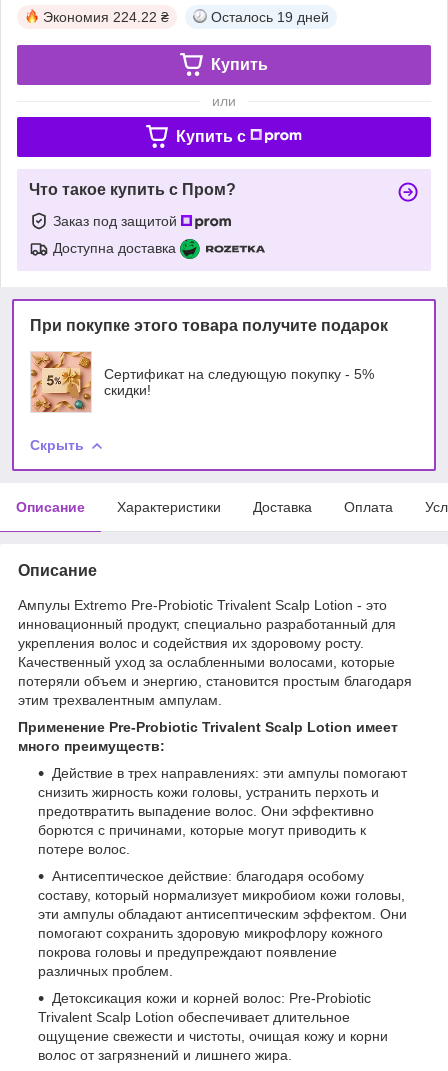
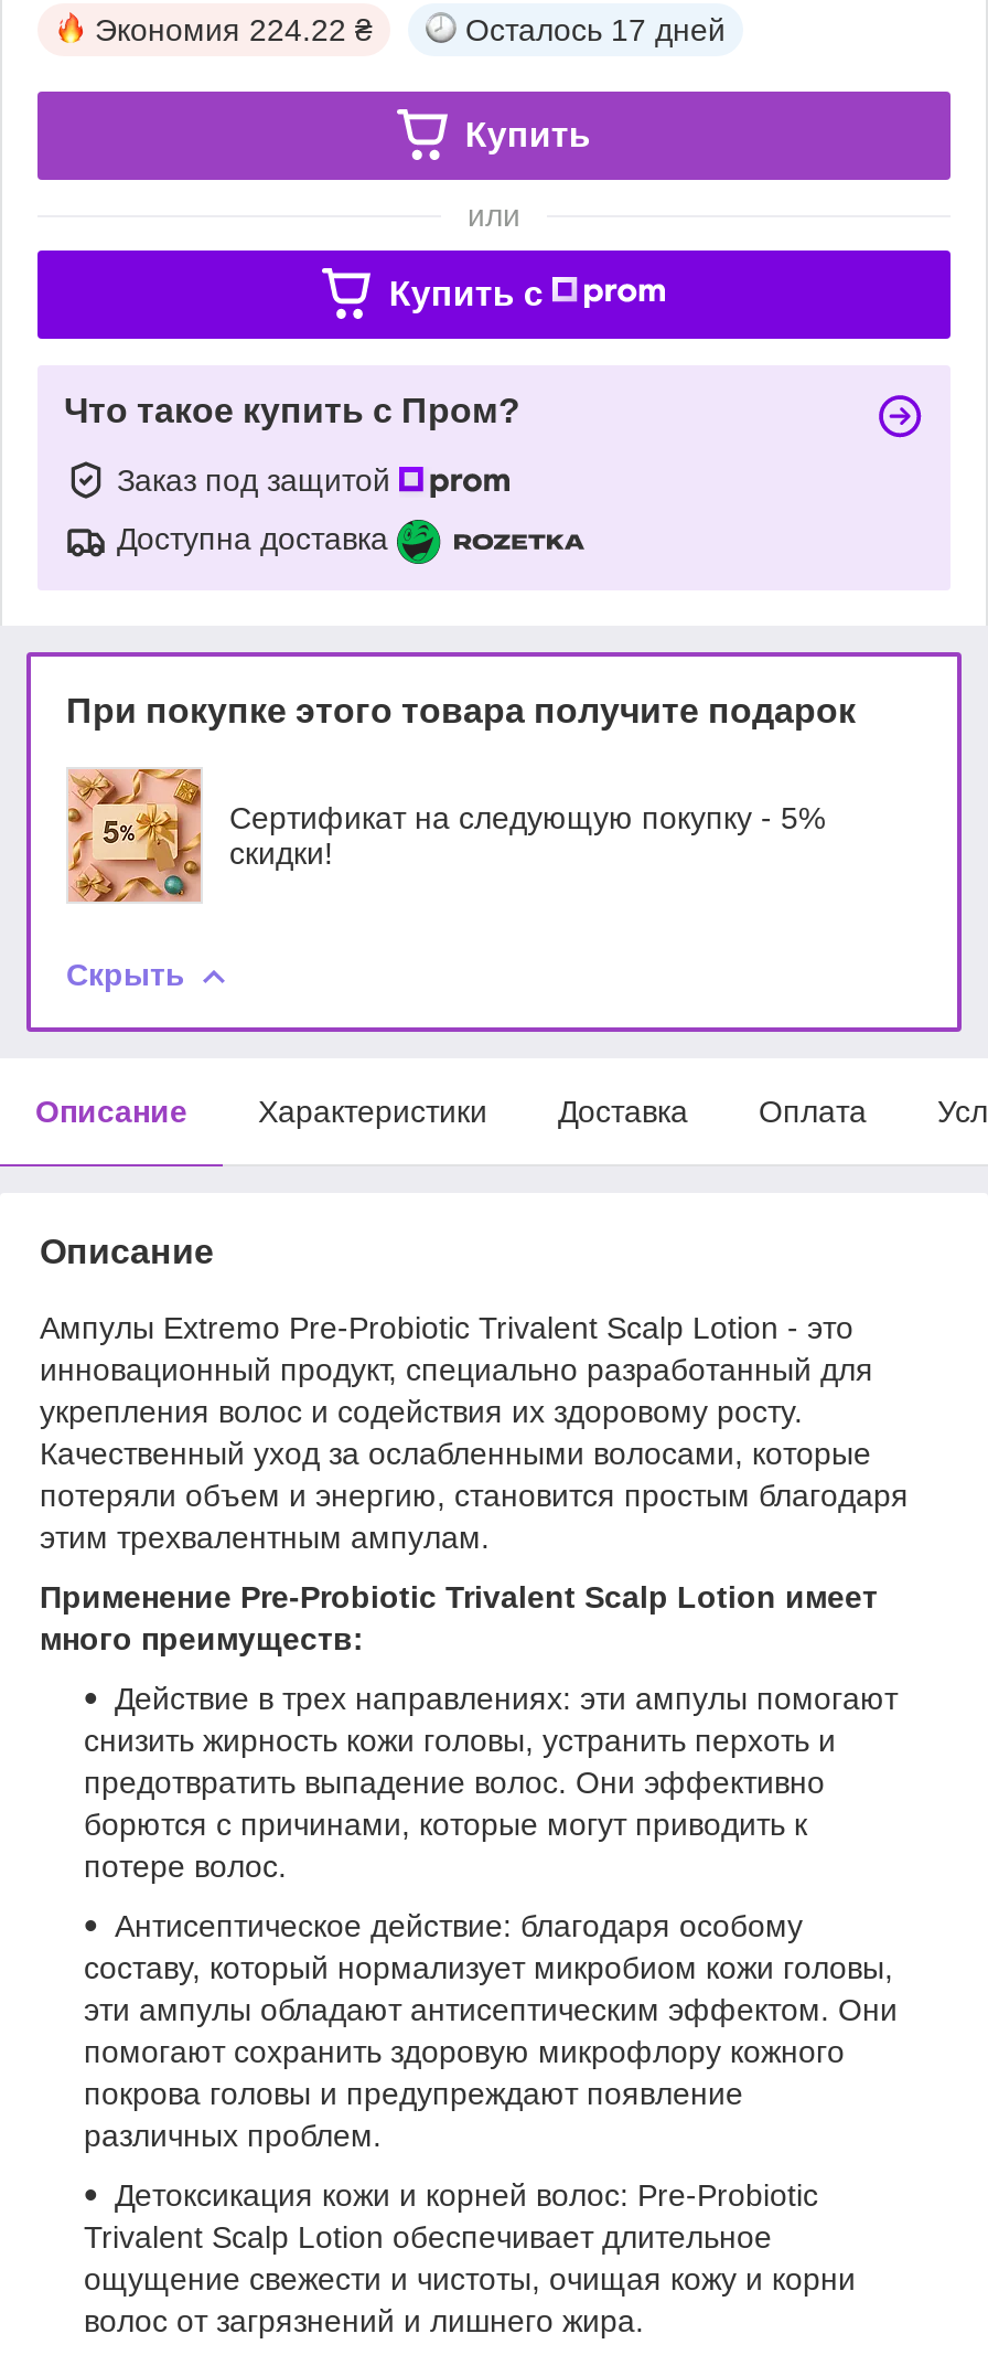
- Осталось 19 дней
+ Осталось 17 дней
